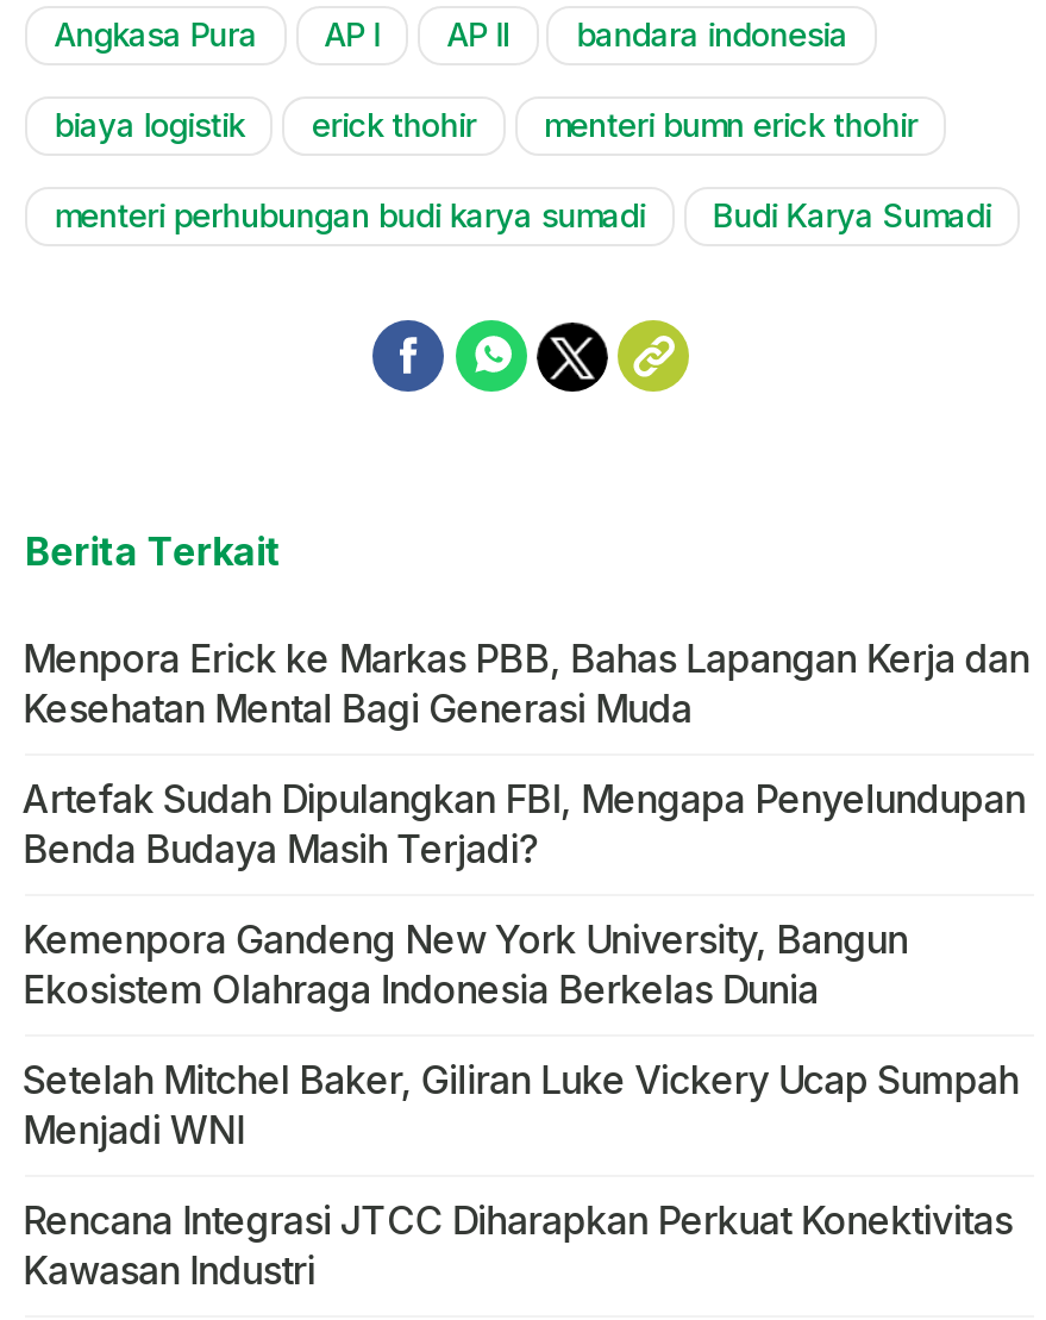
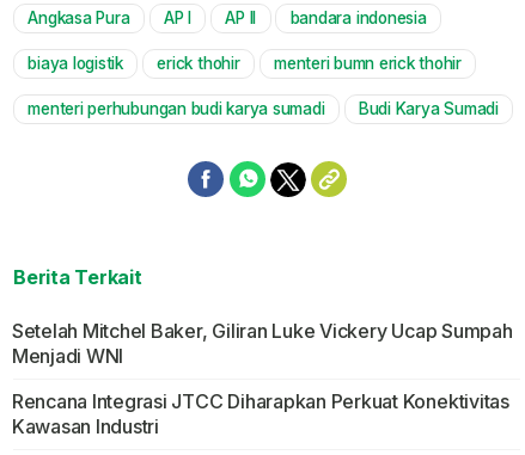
- Menpora Erick ke Markas PBB, Bahas Lapangan Kerja dan
- Kesehatan Mental Bagi Generasi Muda
- Artefak Sudah Dipulangkan FBI, Mengapa Penyelundupan
- Benda Budaya Masih Terjadi?
- Kemenpora Gandeng New York University, Bangun
- Ekosistem Olahraga Indonesia Berkelas Dunia
